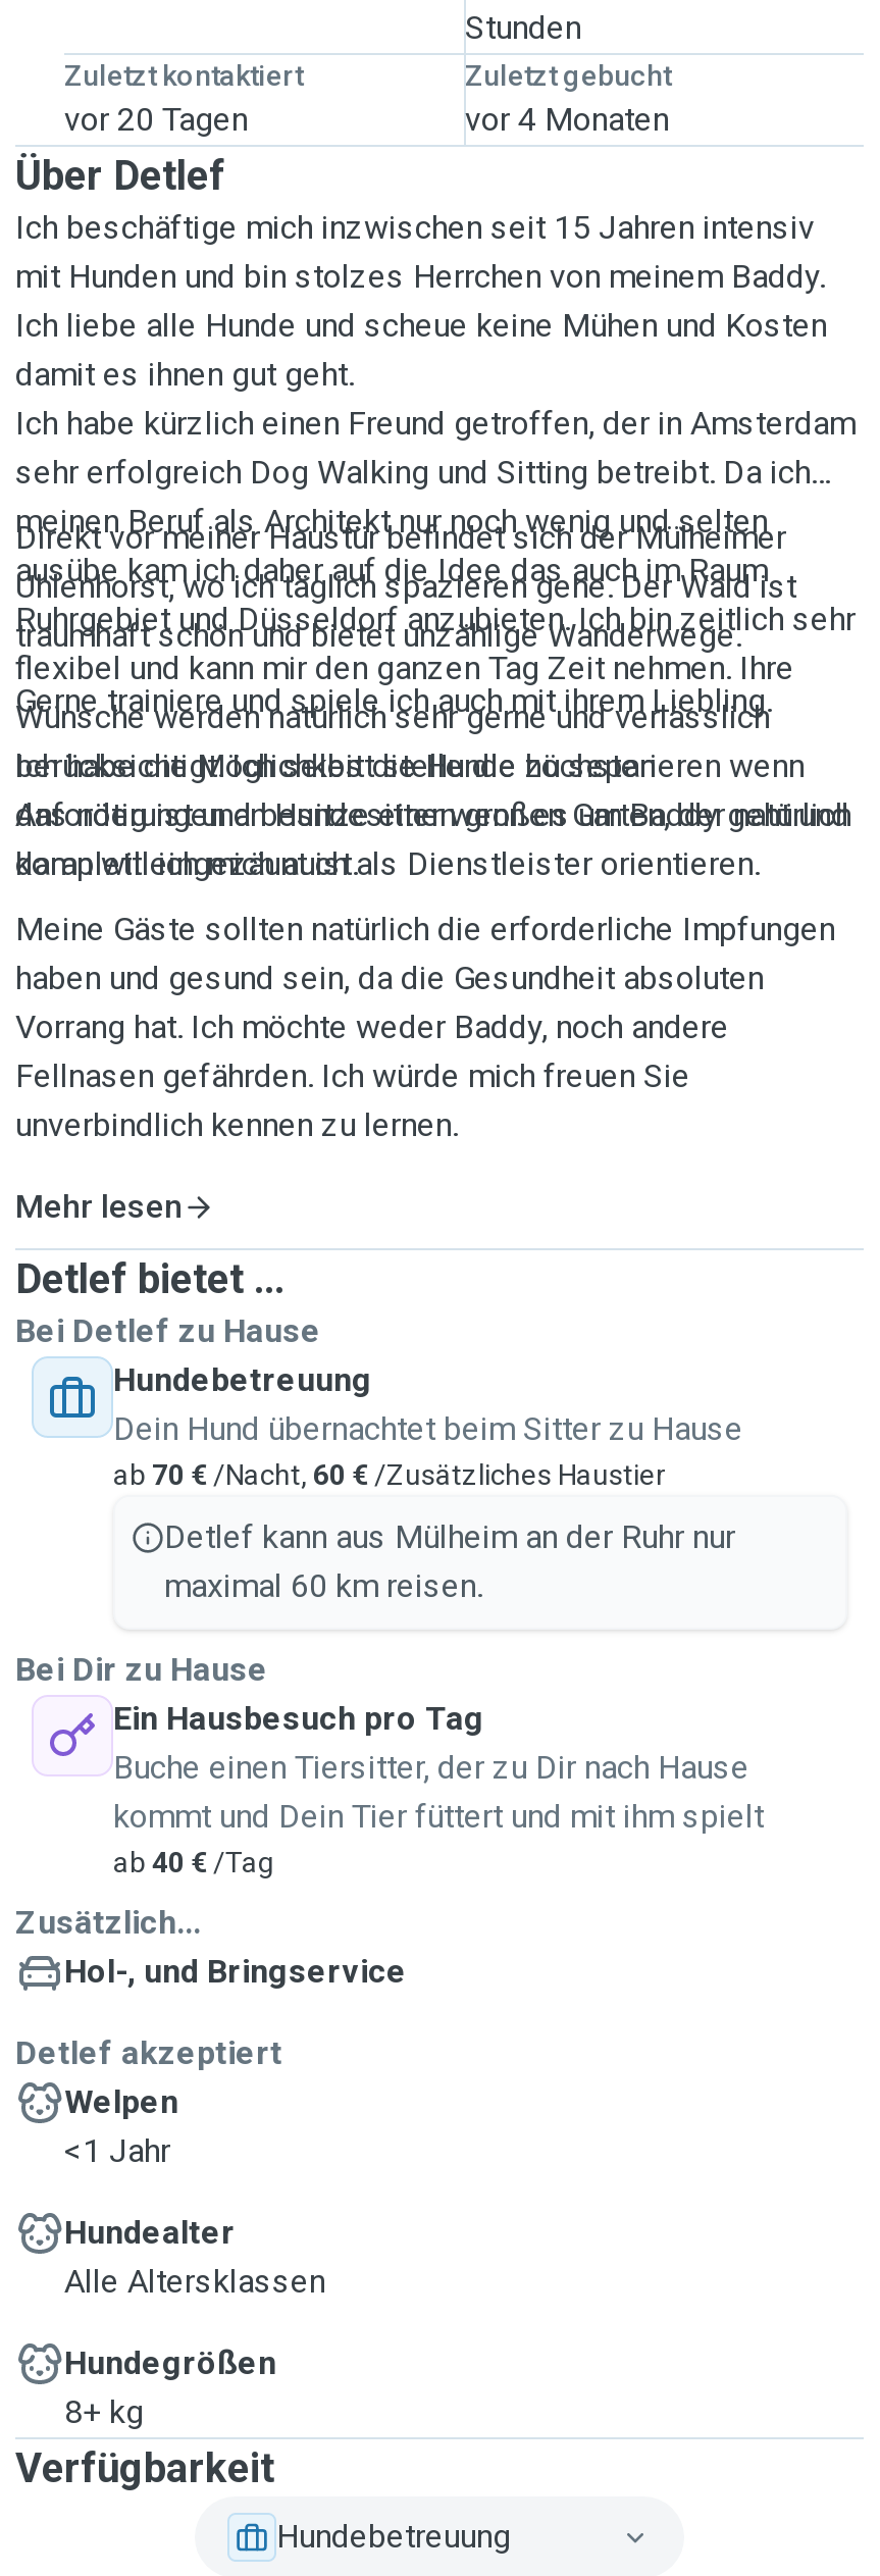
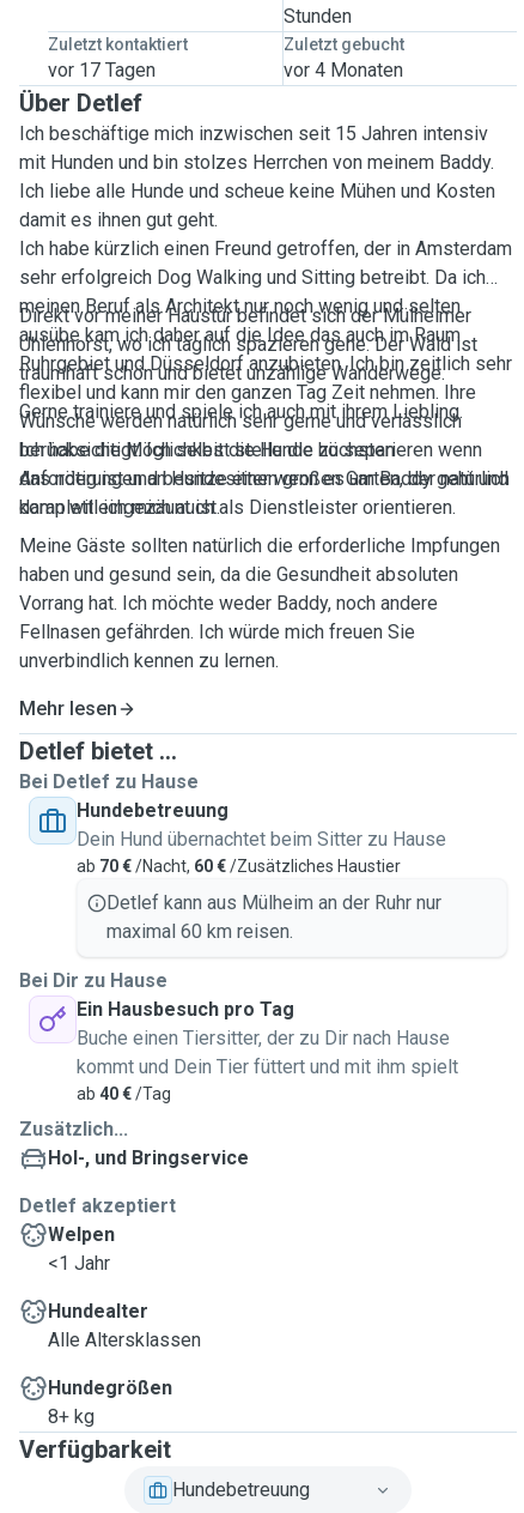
- vor 20 Tagen
+ vor 17 Tagen
